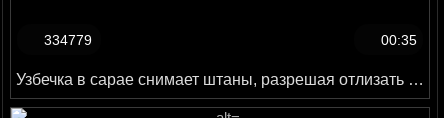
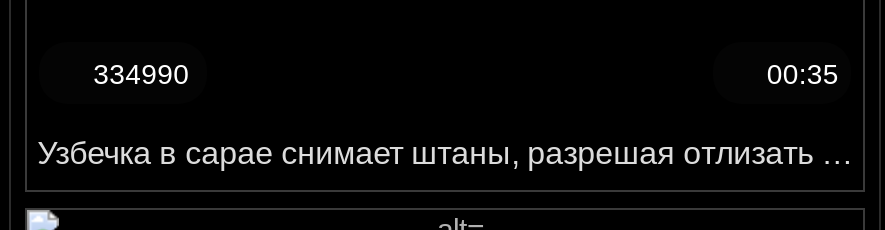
- 334779
+ 334990
